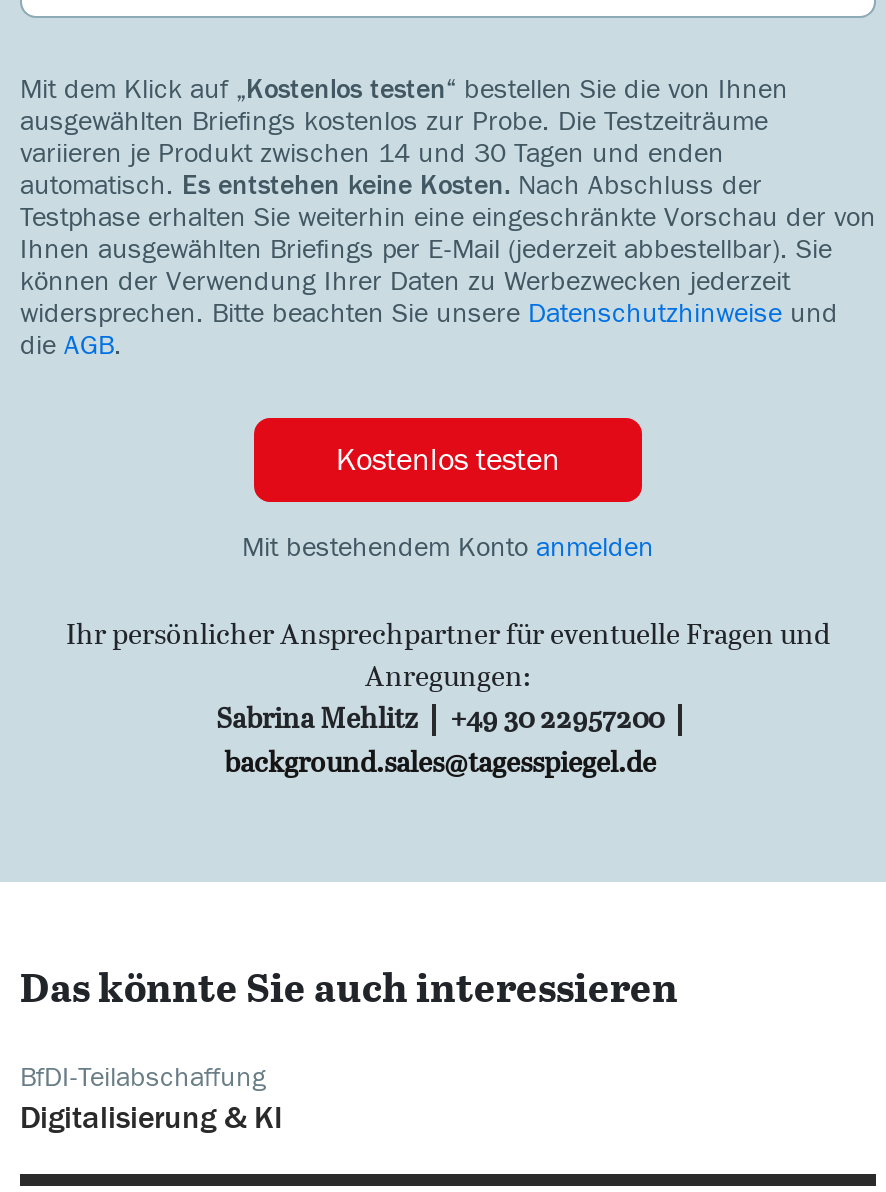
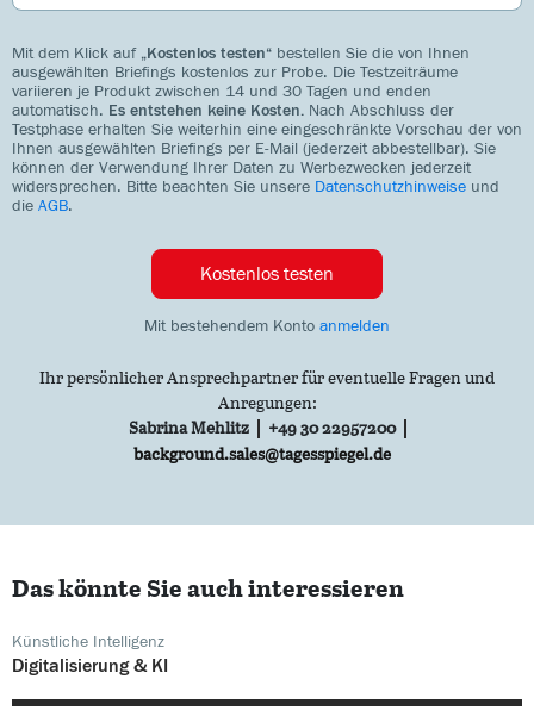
- BfDI-Teilabschaffung
+ Künstliche Intelligenz
